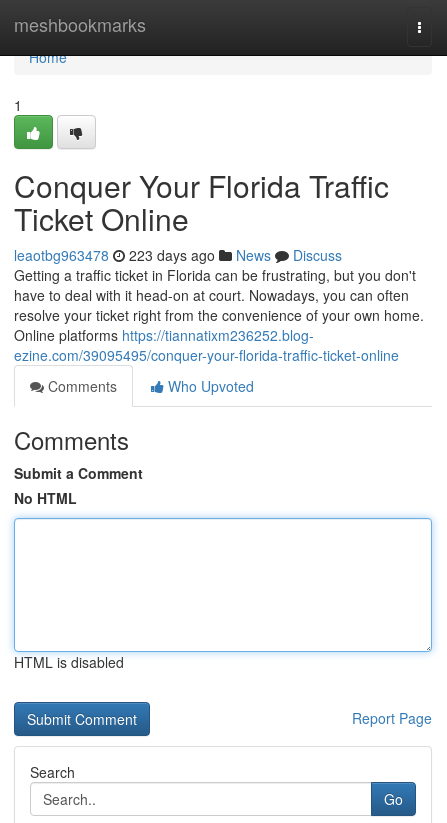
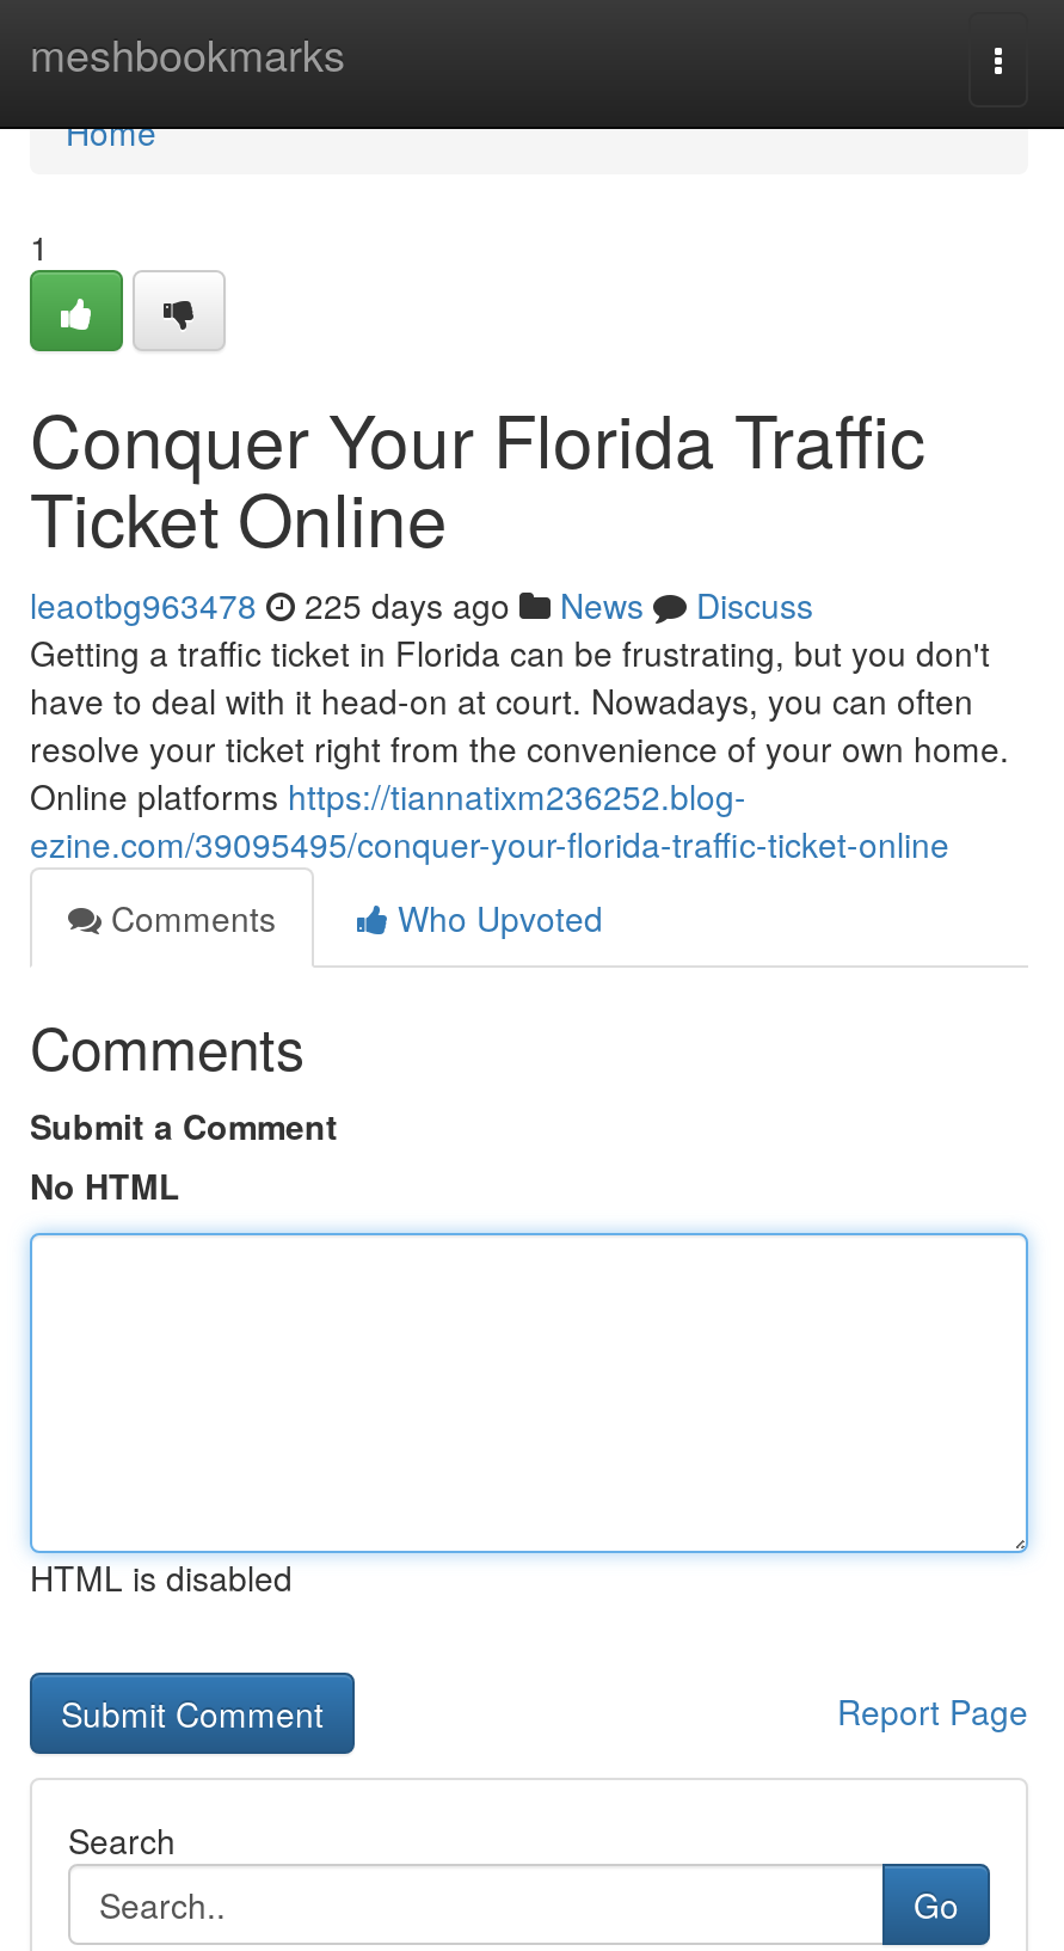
- leaotbg963478 223 days ago News Discuss
+ leaotbg963478 225 days ago News Discuss
